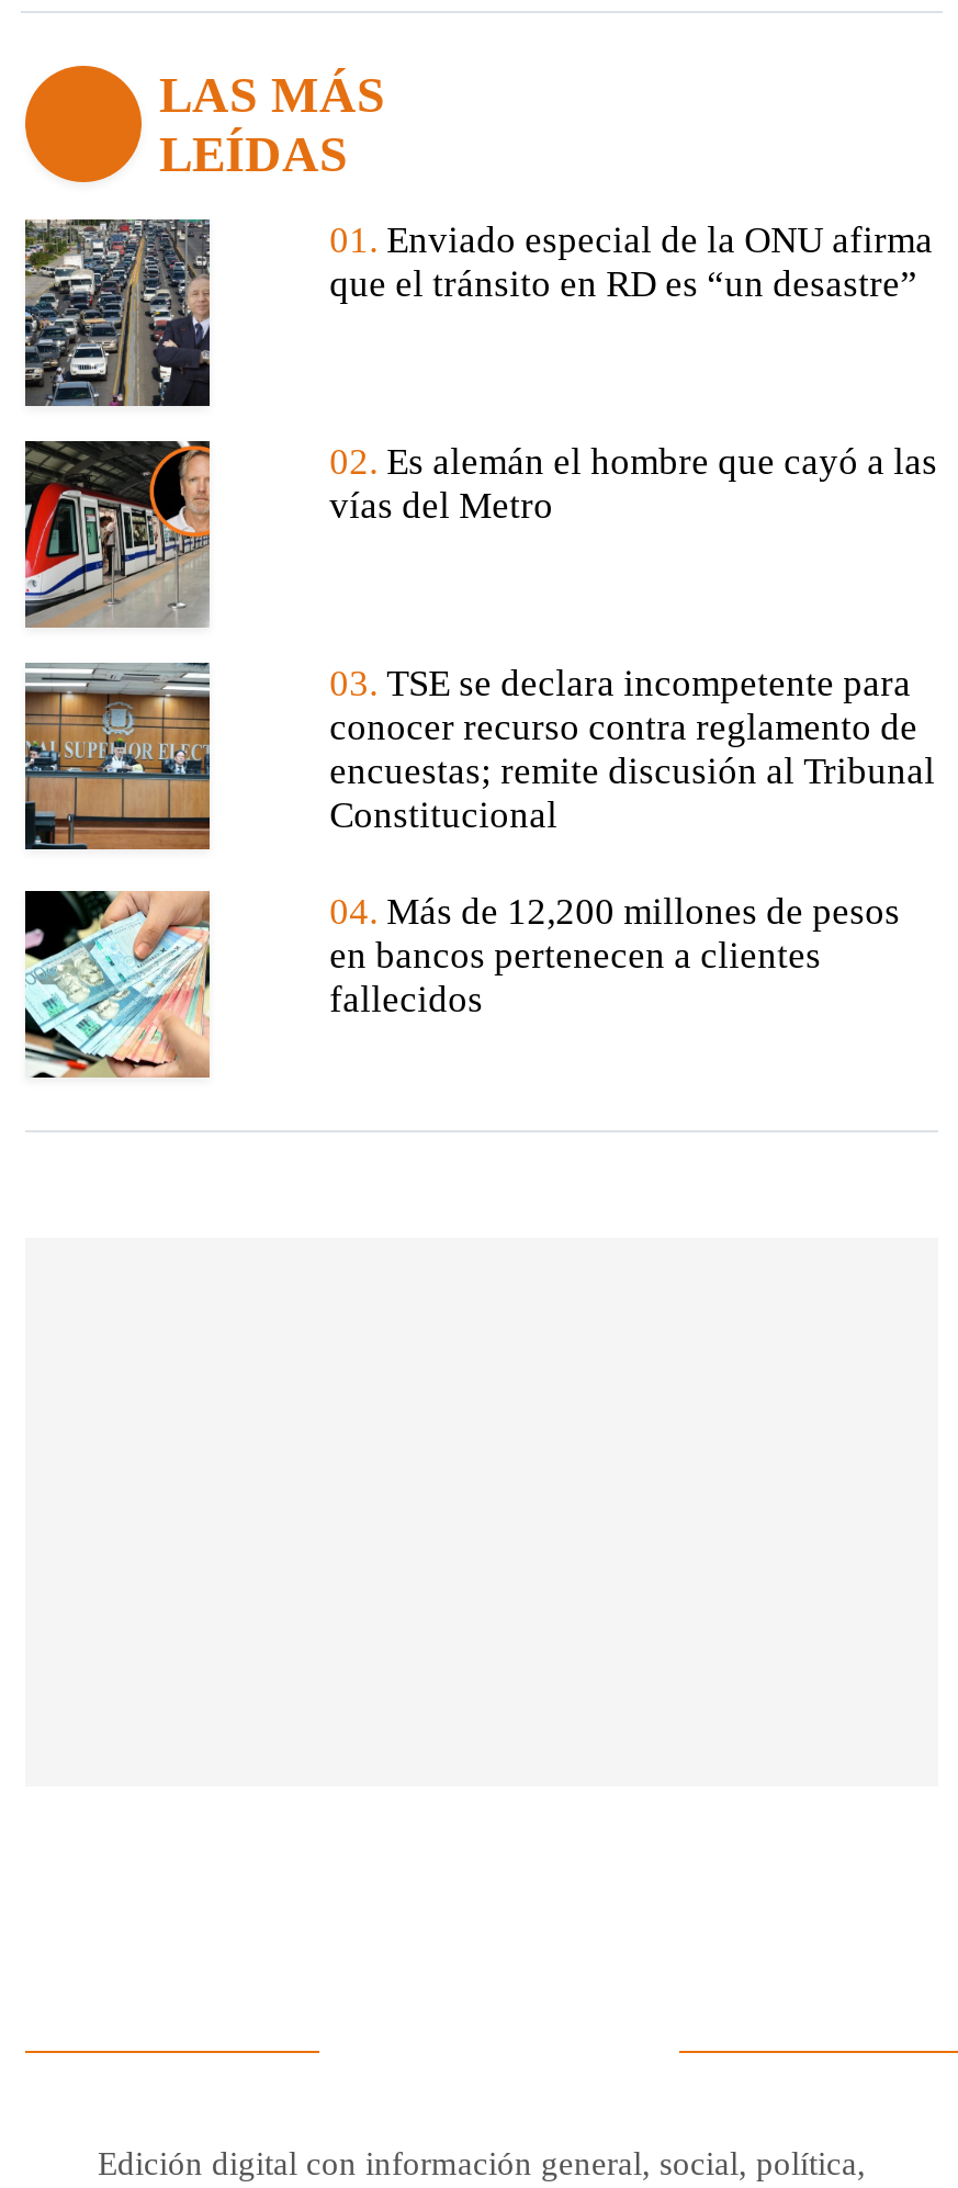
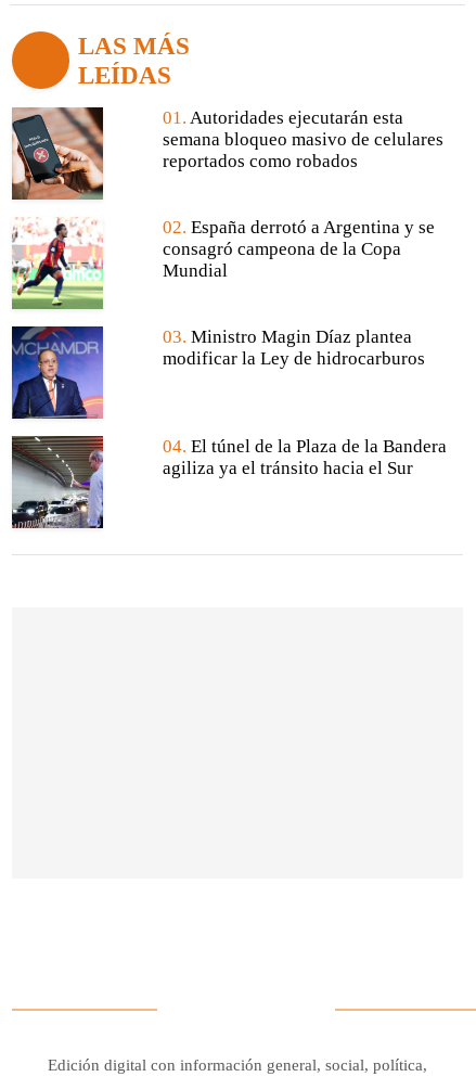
- [image]
+ [image]

- 01. Enviado especial de la ONU afirma
- que el tránsito en RD es “un desastre”
+ 01. Autoridades ejecutarán esta
+ semana bloqueo masivo de celulares
+ reportados como robados

- [image]
+ [image]

- 02. Es alemán el hombre que cayó a las
- vías del Metro
+ 02. España derrotó a Argentina y se
+ consagró campeona de la Copa
+ Mundial

- [image]
+ [image]

- 03. TSE se declara incompetente para
- conocer recurso contra reglamento de
- encuestas; remite discusión al Tribunal
- Constitucional
+ 03. Ministro Magin Díaz plantea
+ modificar la Ley de hidrocarburos

- [image]
+ [image]

- 04. Más de 12,200 millones de pesos
- en bancos pertenecen a clientes
- fallecidos
+ 04. El túnel de la Plaza de la Bandera
+ agiliza ya el tránsito hacia el Sur
